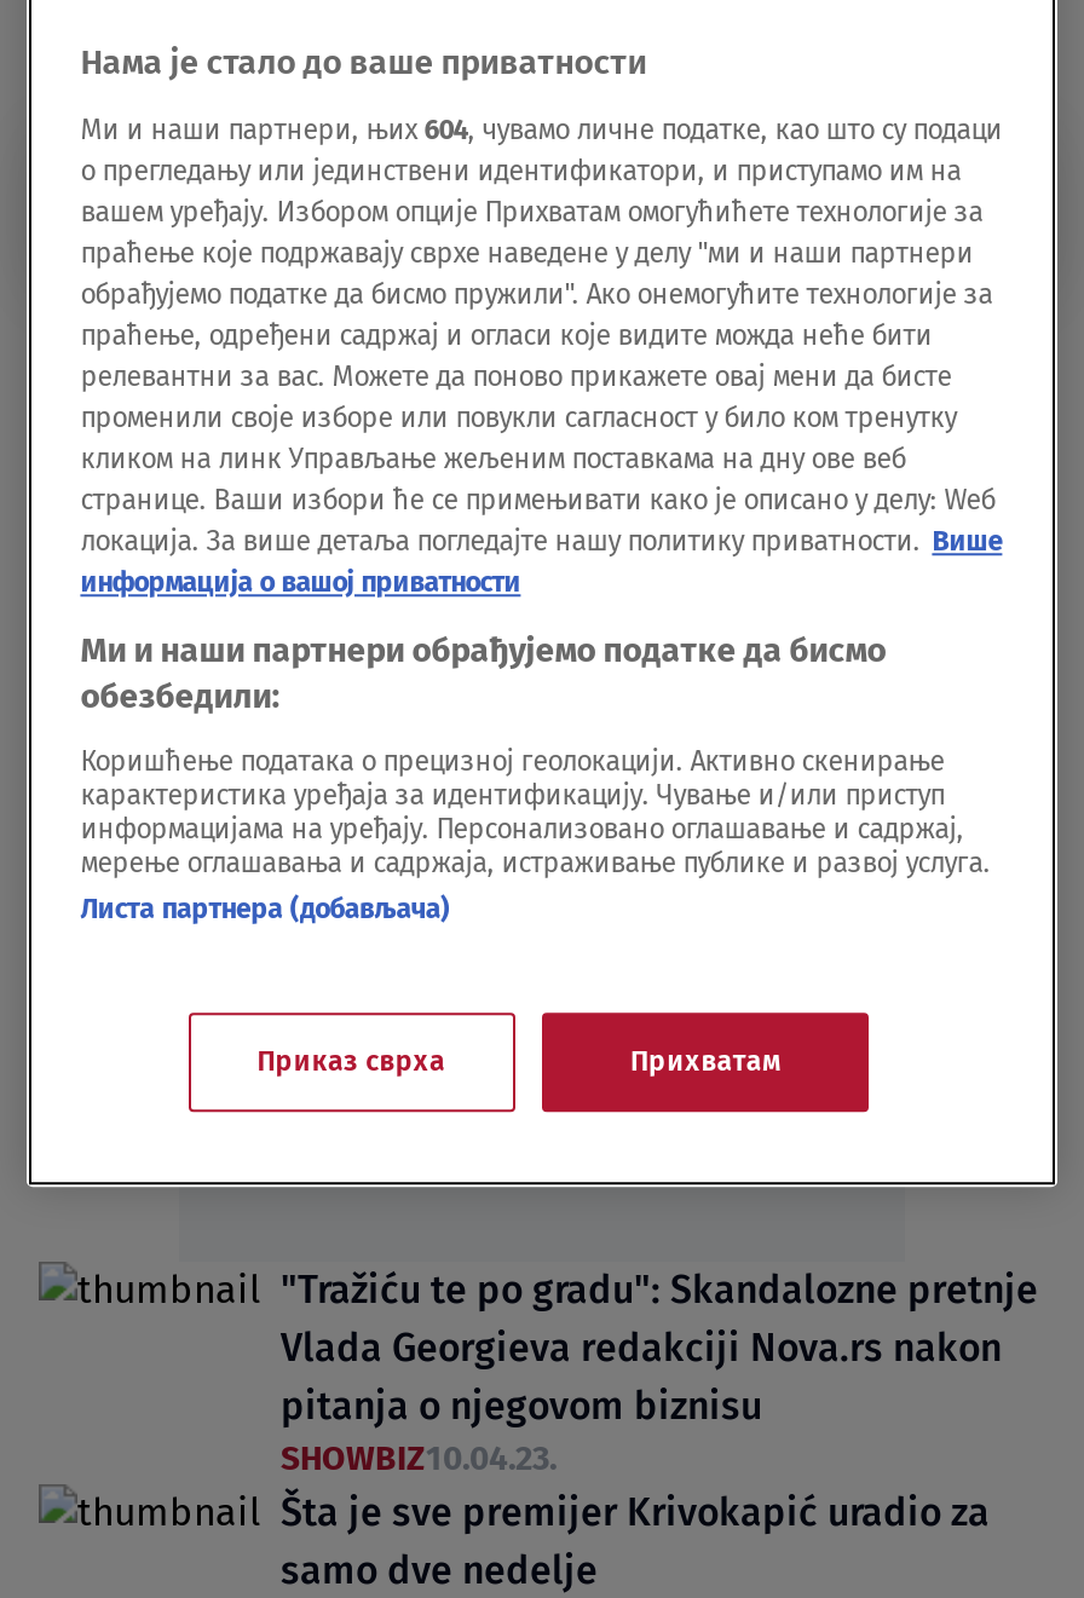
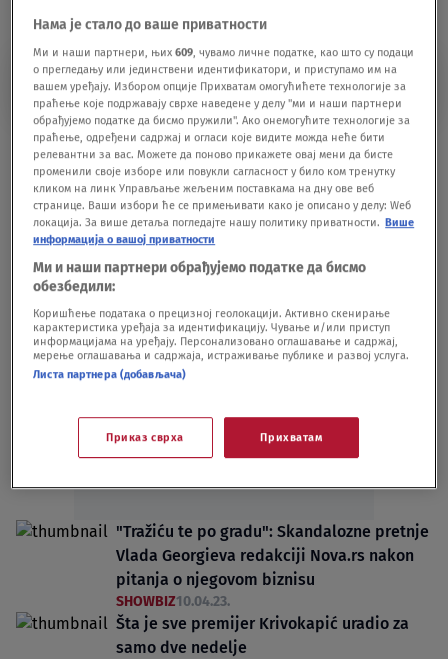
- Ми и наши партнери, њих 604, чувамо личне податке, као што су подаци
+ Ми и наши партнери, њих 609, чувамо личне податке, као што су подаци
